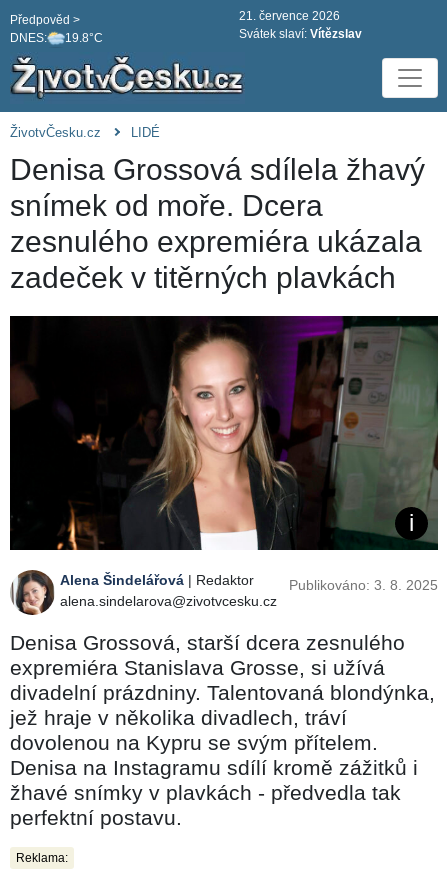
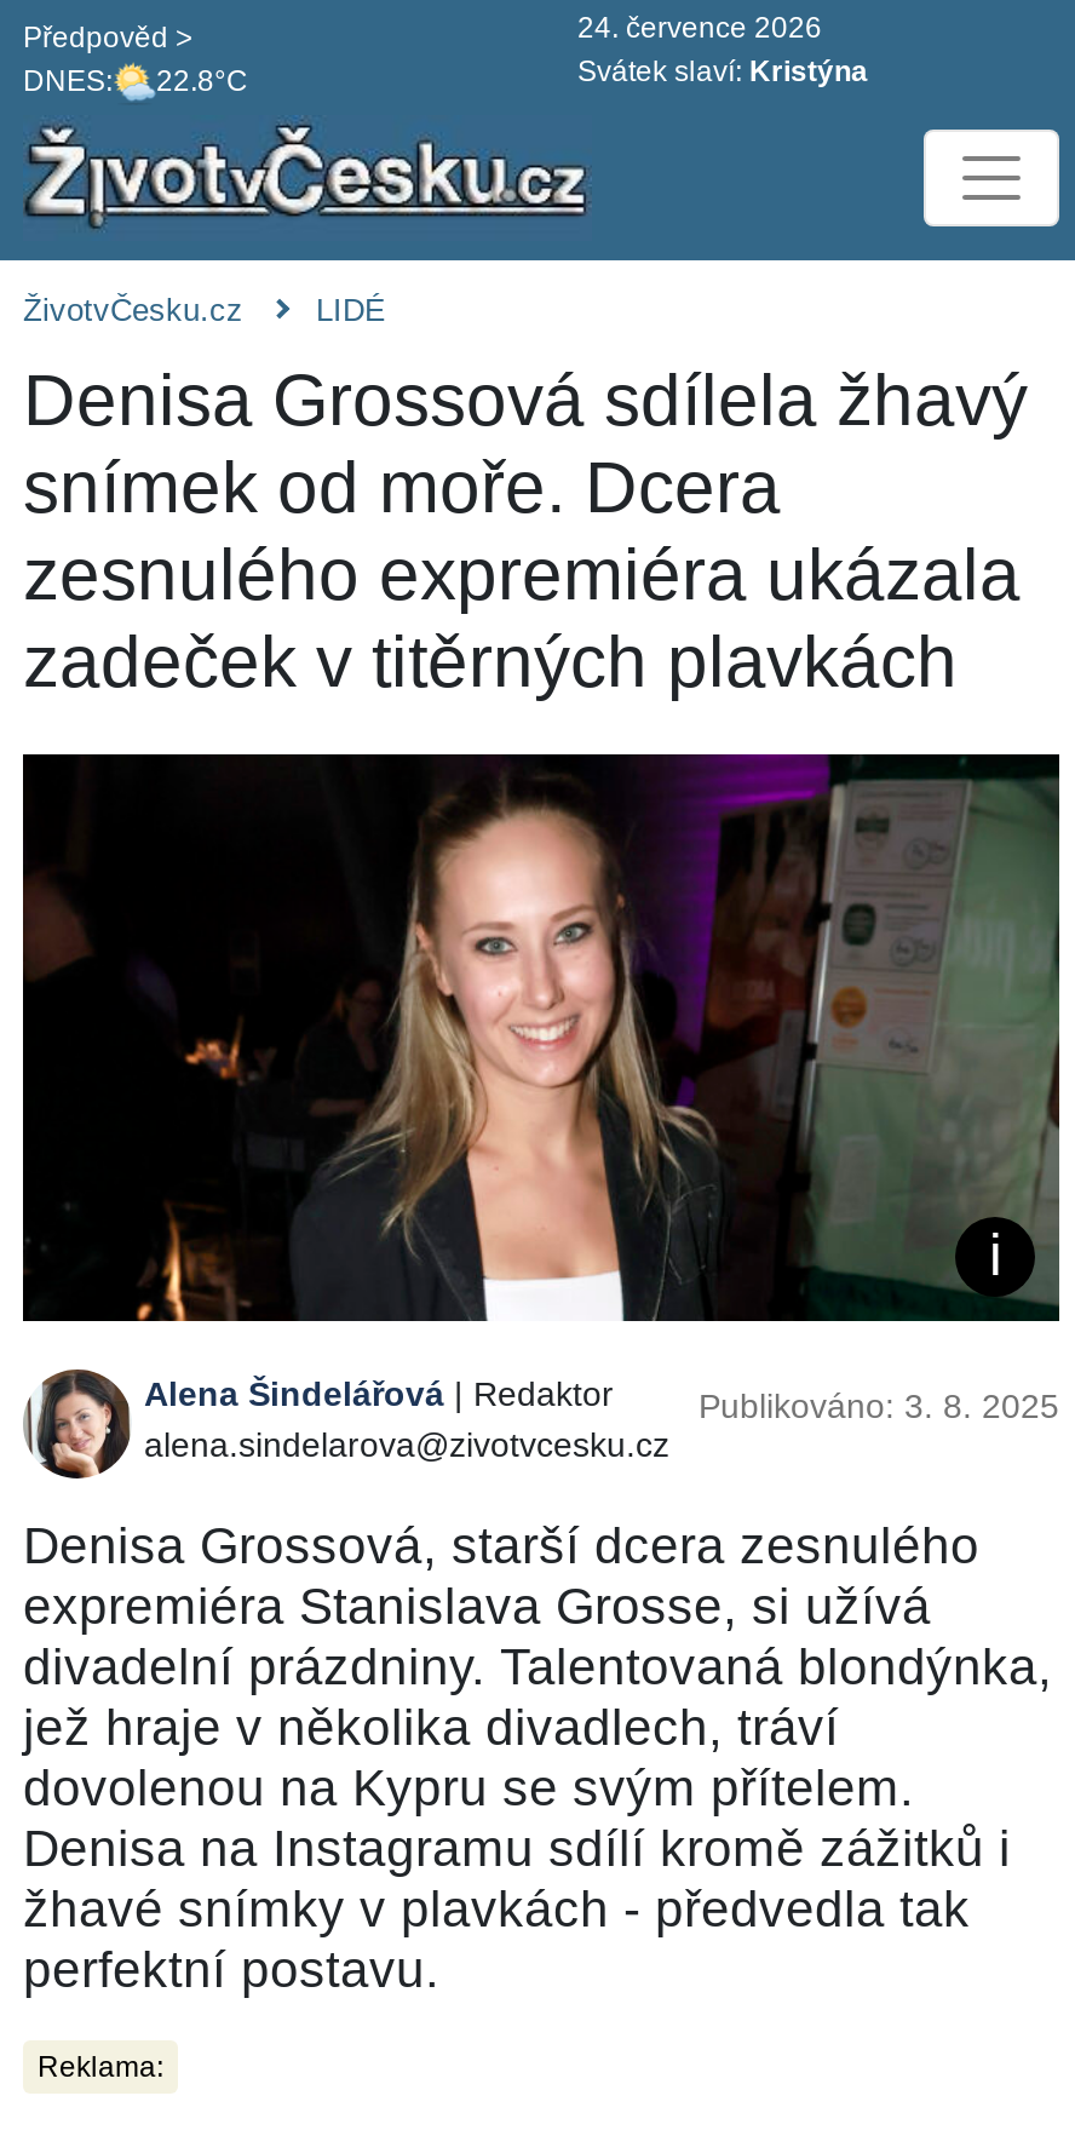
- 21. července 2026
+ 24. července 2026

- DNES: 19.8°C
+ DNES: 22.8°C

- Svátek slaví: Vítězslav
+ Svátek slaví: Kristýna
